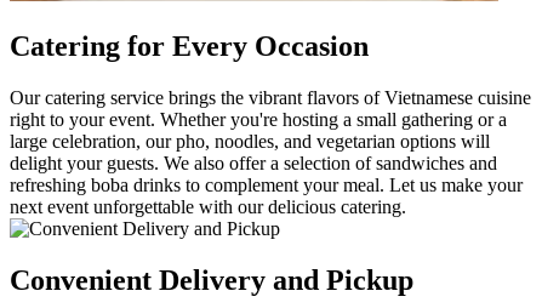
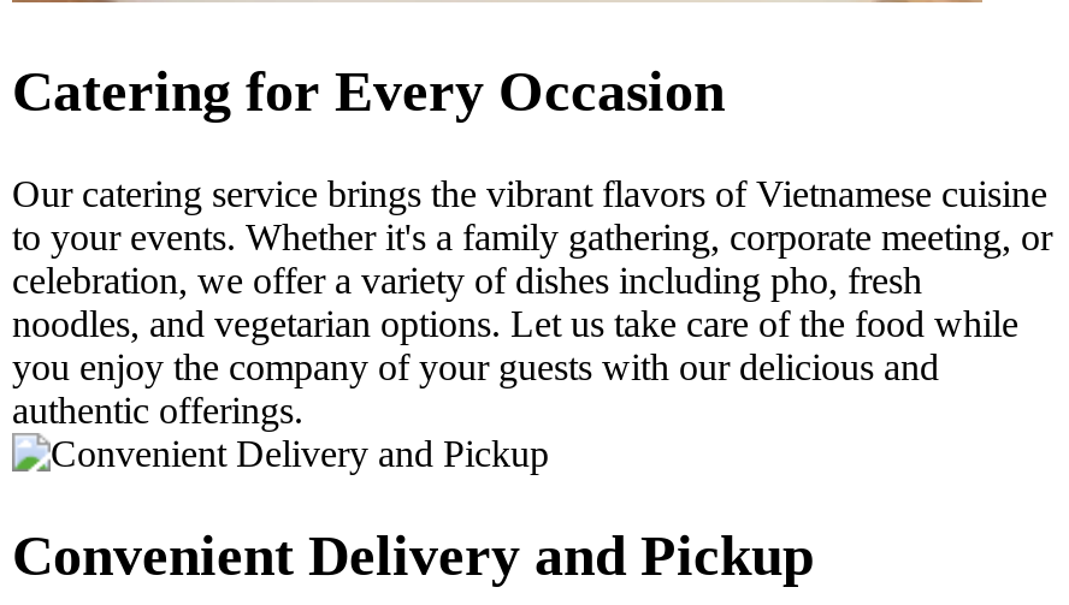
- right to your event. Whether you're hosting a small gathering or a
- large celebration, our pho, noodles, and vegetarian options will
- delight your guests. We also offer a selection of sandwiches and
- refreshing boba drinks to complement your meal. Let us make your
- next event unforgettable with our delicious catering.
+ to your events. Whether it's a family gathering, corporate meeting, or
+ celebration, we offer a variety of dishes including pho, fresh
+ noodles, and vegetarian options. Let us take care of the food while
+ you enjoy the company of your guests with our delicious and
+ authentic offerings.
